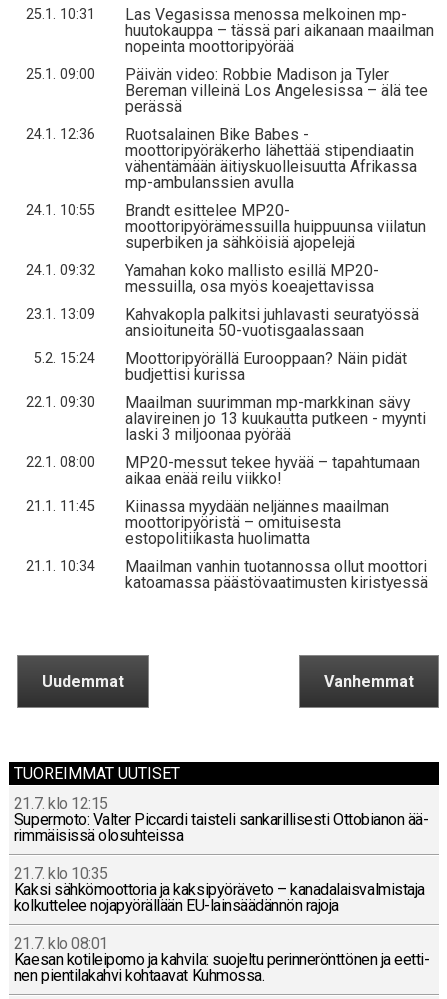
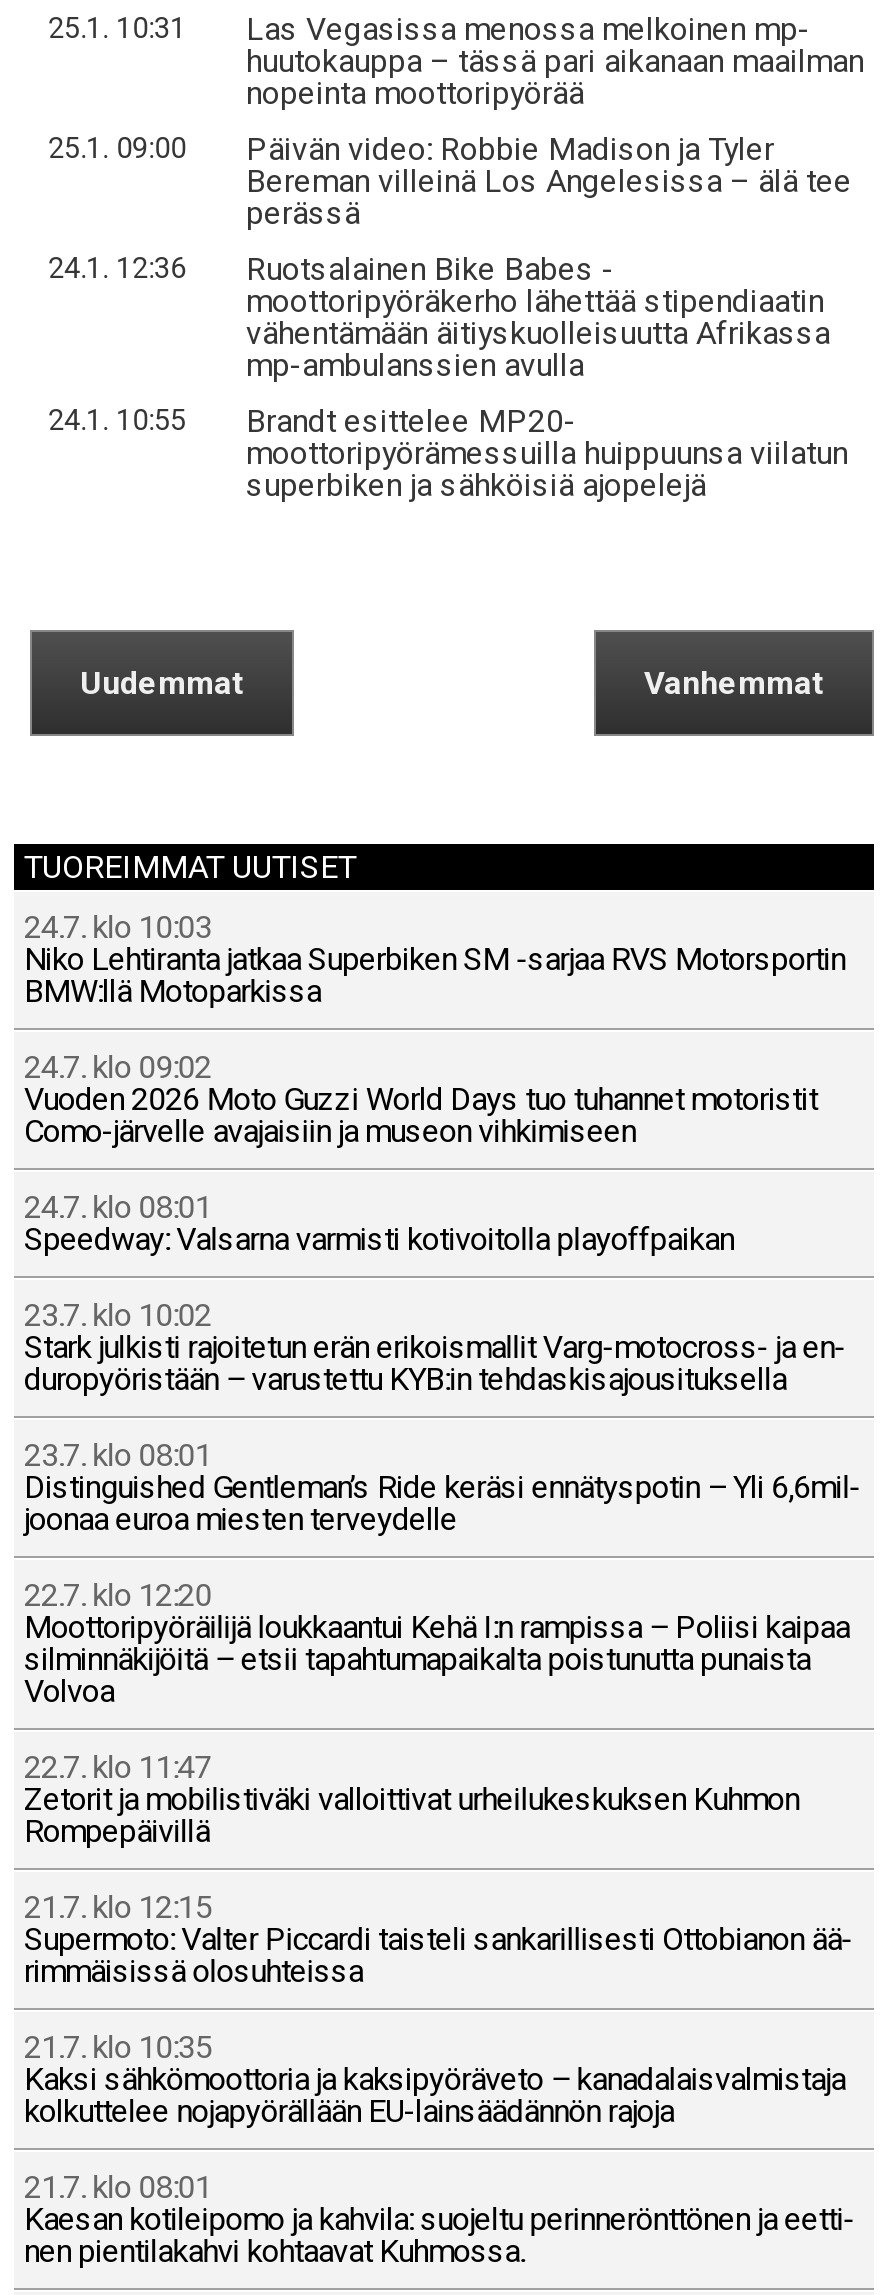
- 24.1. 09:32
- Yamahan koko mallisto esillä MP20-
- messuilla, osa myös koeajettavissa
- 23.1. 13:09
- Kahvakopla palkitsi juhlavasti seuratyössä
- ansioituneita 50-vuotisgaalassaan
- 5.2. 15:24
- Moottoripyörällä Eurooppaan? Näin pidät
- budjettisi kurissa
- 22.1. 09:30
- Maailman suurimman mp-markkinan sävy
- alavireinen jo 13 kuukautta putkeen - myynti
- laski 3 miljoonaa pyörää
- 22.1. 08:00
- MP20-messut tekee hyvää – tapahtumaan
- aikaa enää reilu viikko!
- 21.1. 11:45
- Kiinassa myydään neljännes maailman
- moottoripyöristä – omituisesta
- estopolitiikasta huolimatta
- 21.1. 10:34
- Maailman vanhin tuotannossa ollut moottori
- katoamassa päästövaatimusten kiristyessä

moved up: Uudemmat | Vanhemmat | TUOREIMMAT UUTISET

+ 24.7. klo 10:03
+ Niko Lehtiranta jatkaa Superbiken SM -sarjaa RVS Motorsportin
+ BMW:llä Motoparkissa
+ 24.7. klo 09:02
+ Vuoden 2026 Moto Guzzi World Days tuo tuhannet motoristit
+ Como-järvelle avajaisiin ja museon vihkimiseen
+ 24.7. klo 08:01
+ Speedway: Valsarna varmisti kotivoitolla playoffpaikan
+ 23.7. klo 10:02
+ Stark julkisti rajoitetun erän erikoismallit Varg-motocross- ja en
+ duropyöristään – varustettu KYB:in tehdaskisajousituksella
+ 23.7. klo 08:01
+ Distinguished Gentleman’s Ride keräsi ennätyspotin – Yli 6,6mil
+ joonaa euroa miesten terveydelle
+ 22.7. klo 12:20
+ Moottoripyöräilijä loukkaantui Kehä I:n rampissa – Poliisi kaipaa
+ silminnäkijöitä – etsii tapahtumapaikalta poistunutta punaista
+ Volvoa
+ 22.7. klo 11:47
+ Zetorit ja mobilistiväki valloittivat urheilukeskuksen Kuhmon
+ Rompepäivillä
